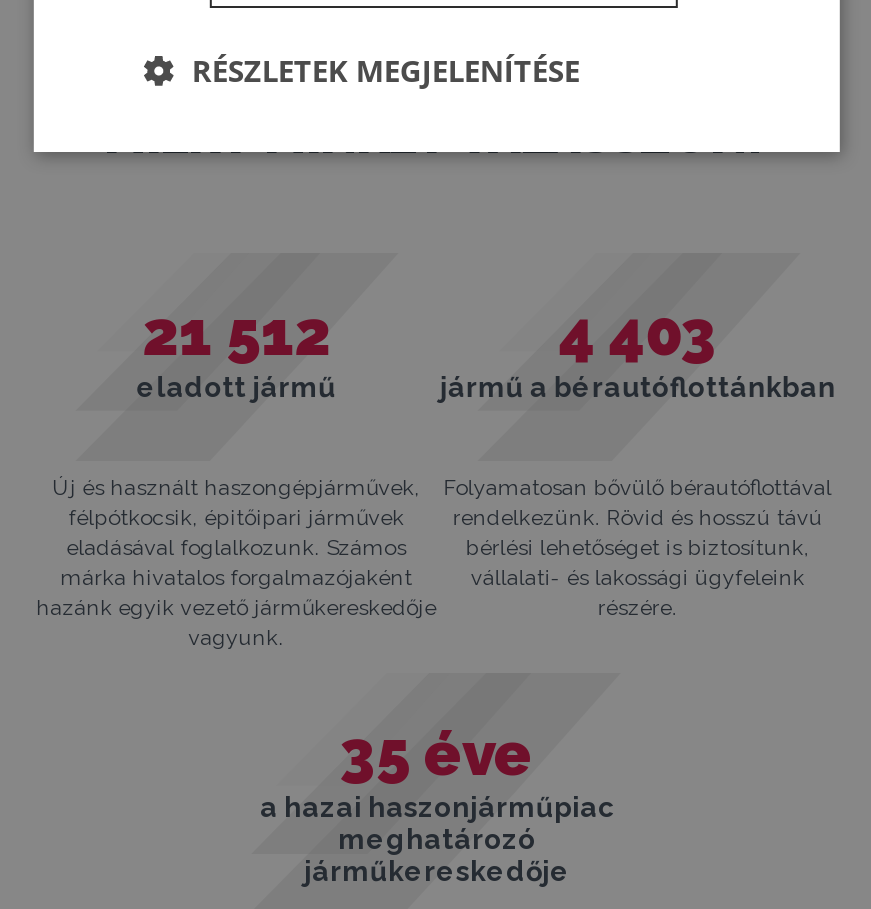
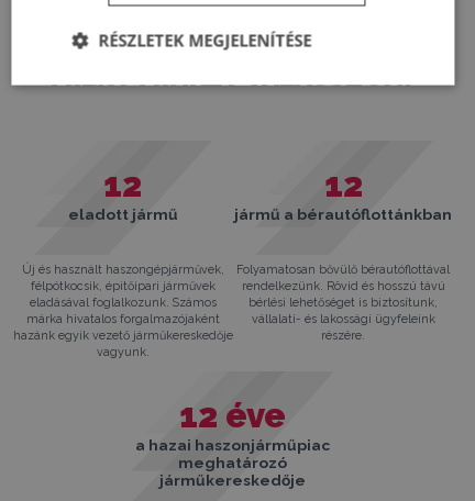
- 21 512
+ 12

- 4 403
+ 12

- 35 éve
+ 12 éve
